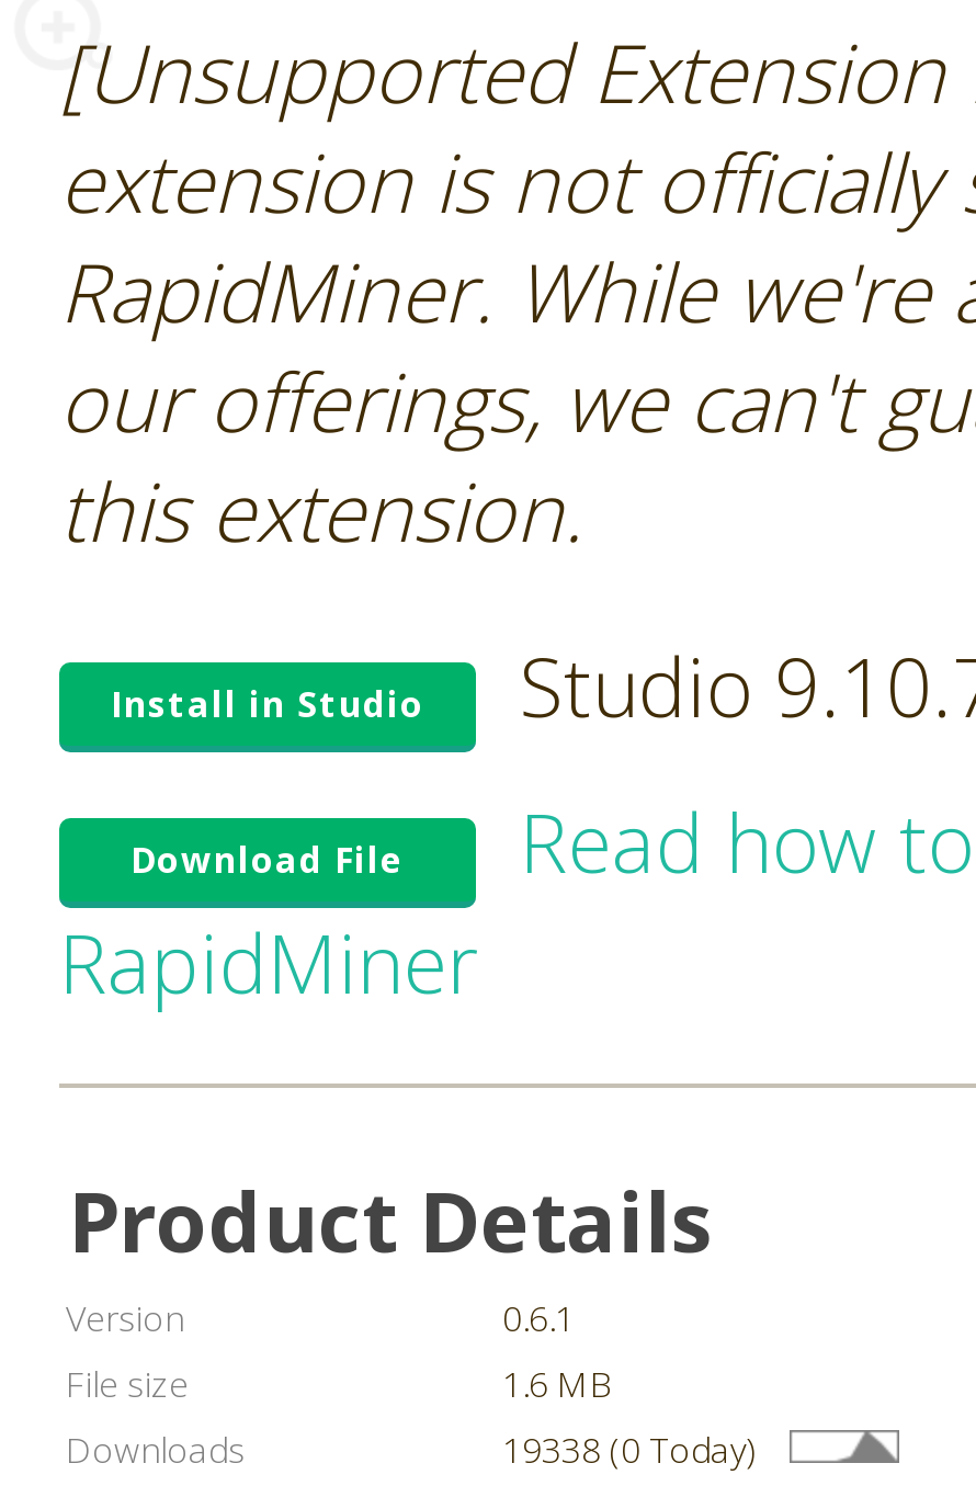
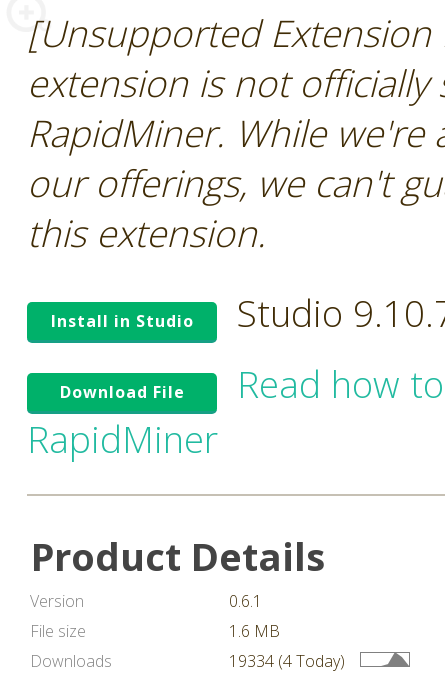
- 19338 (0 Today)
+ 19334 (4 Today)
